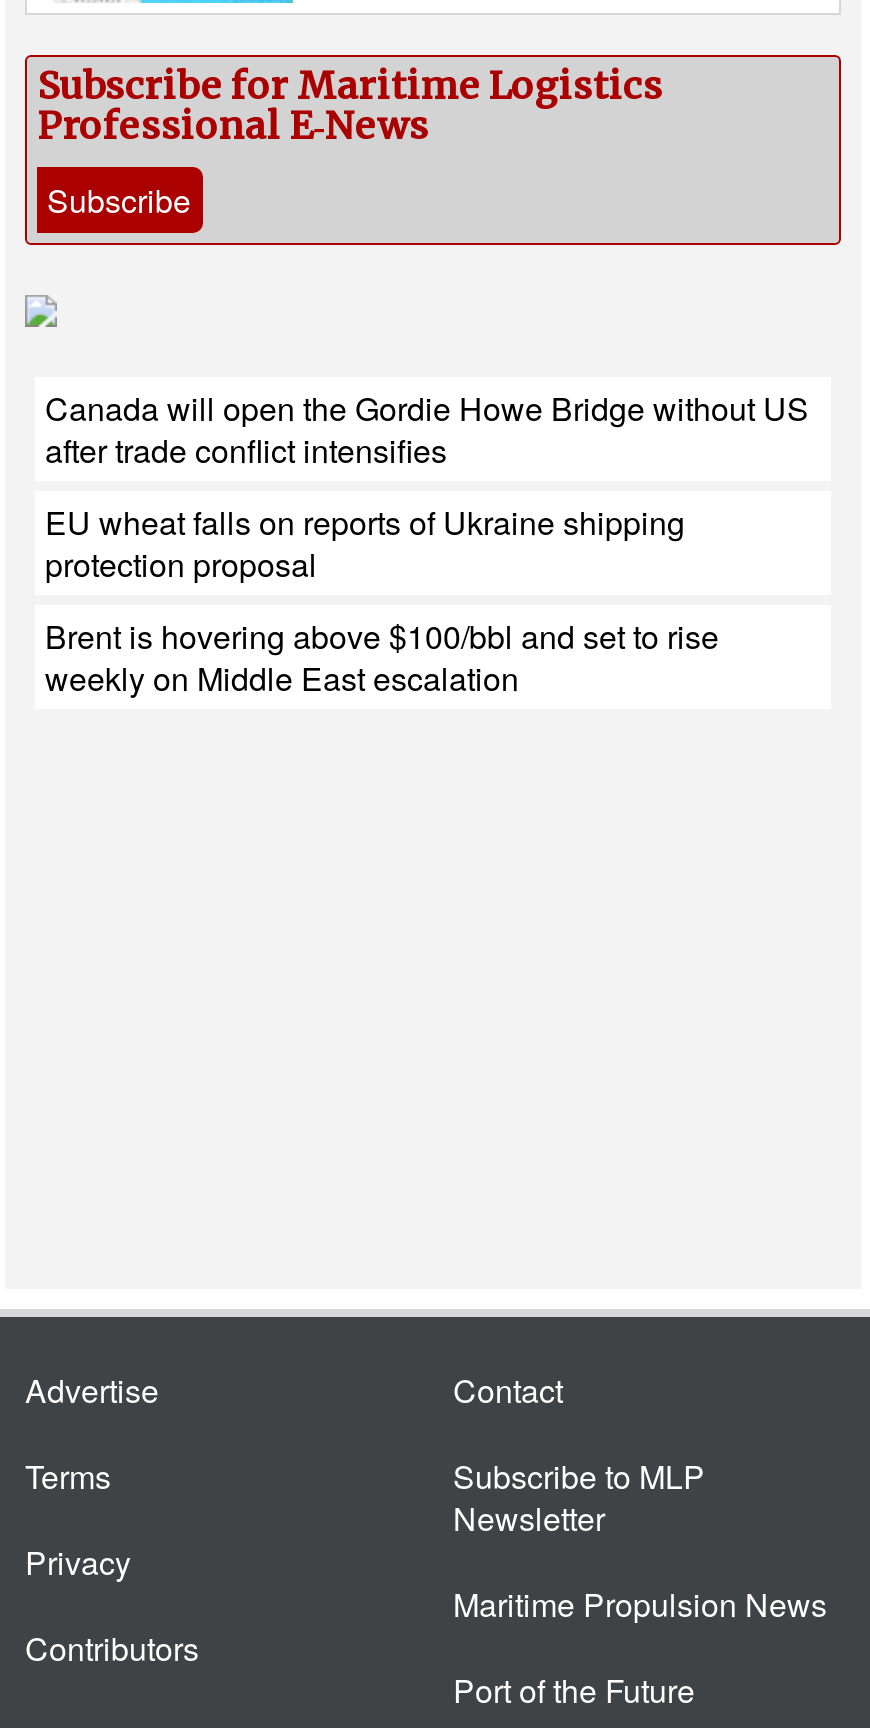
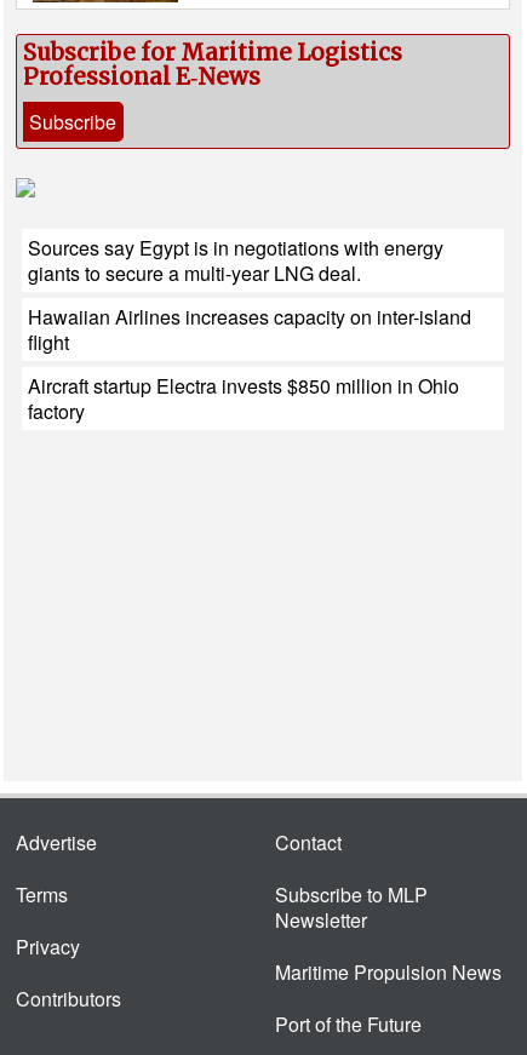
- Canada will open the Gordie Howe Bridge without US
- after trade conflict intensifies
+ Sources say Egypt is in negotiations with energy
+ giants to secure a multi-year LNG deal.

- EU wheat falls on reports of Ukraine shipping
- protection proposal
+ Hawaiian Airlines increases capacity on inter-island
+ flight

- Brent is hovering above $100/bbl and set to rise
- weekly on Middle East escalation
+ Aircraft startup Electra invests $850 million in Ohio
+ factory
